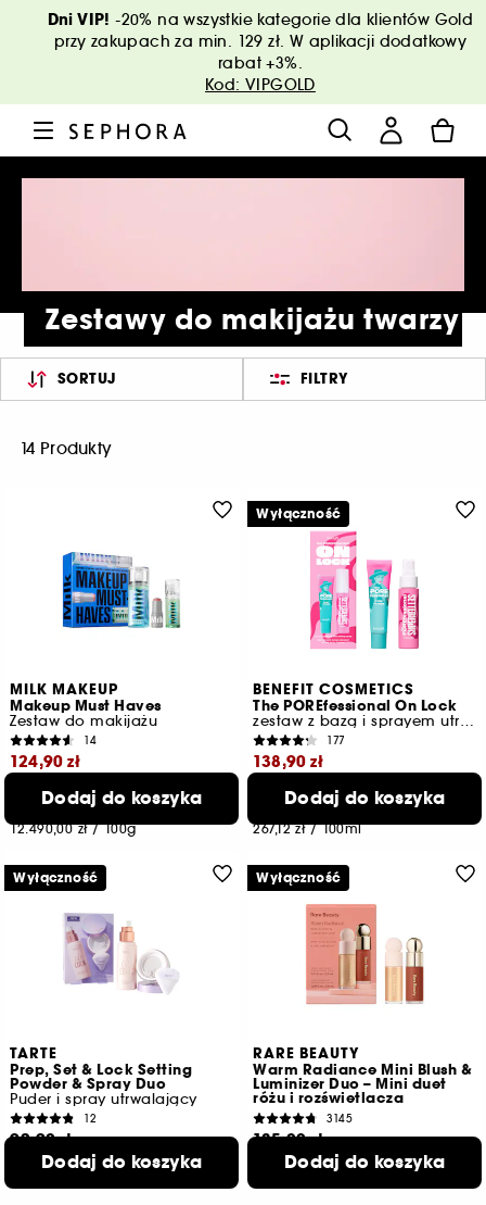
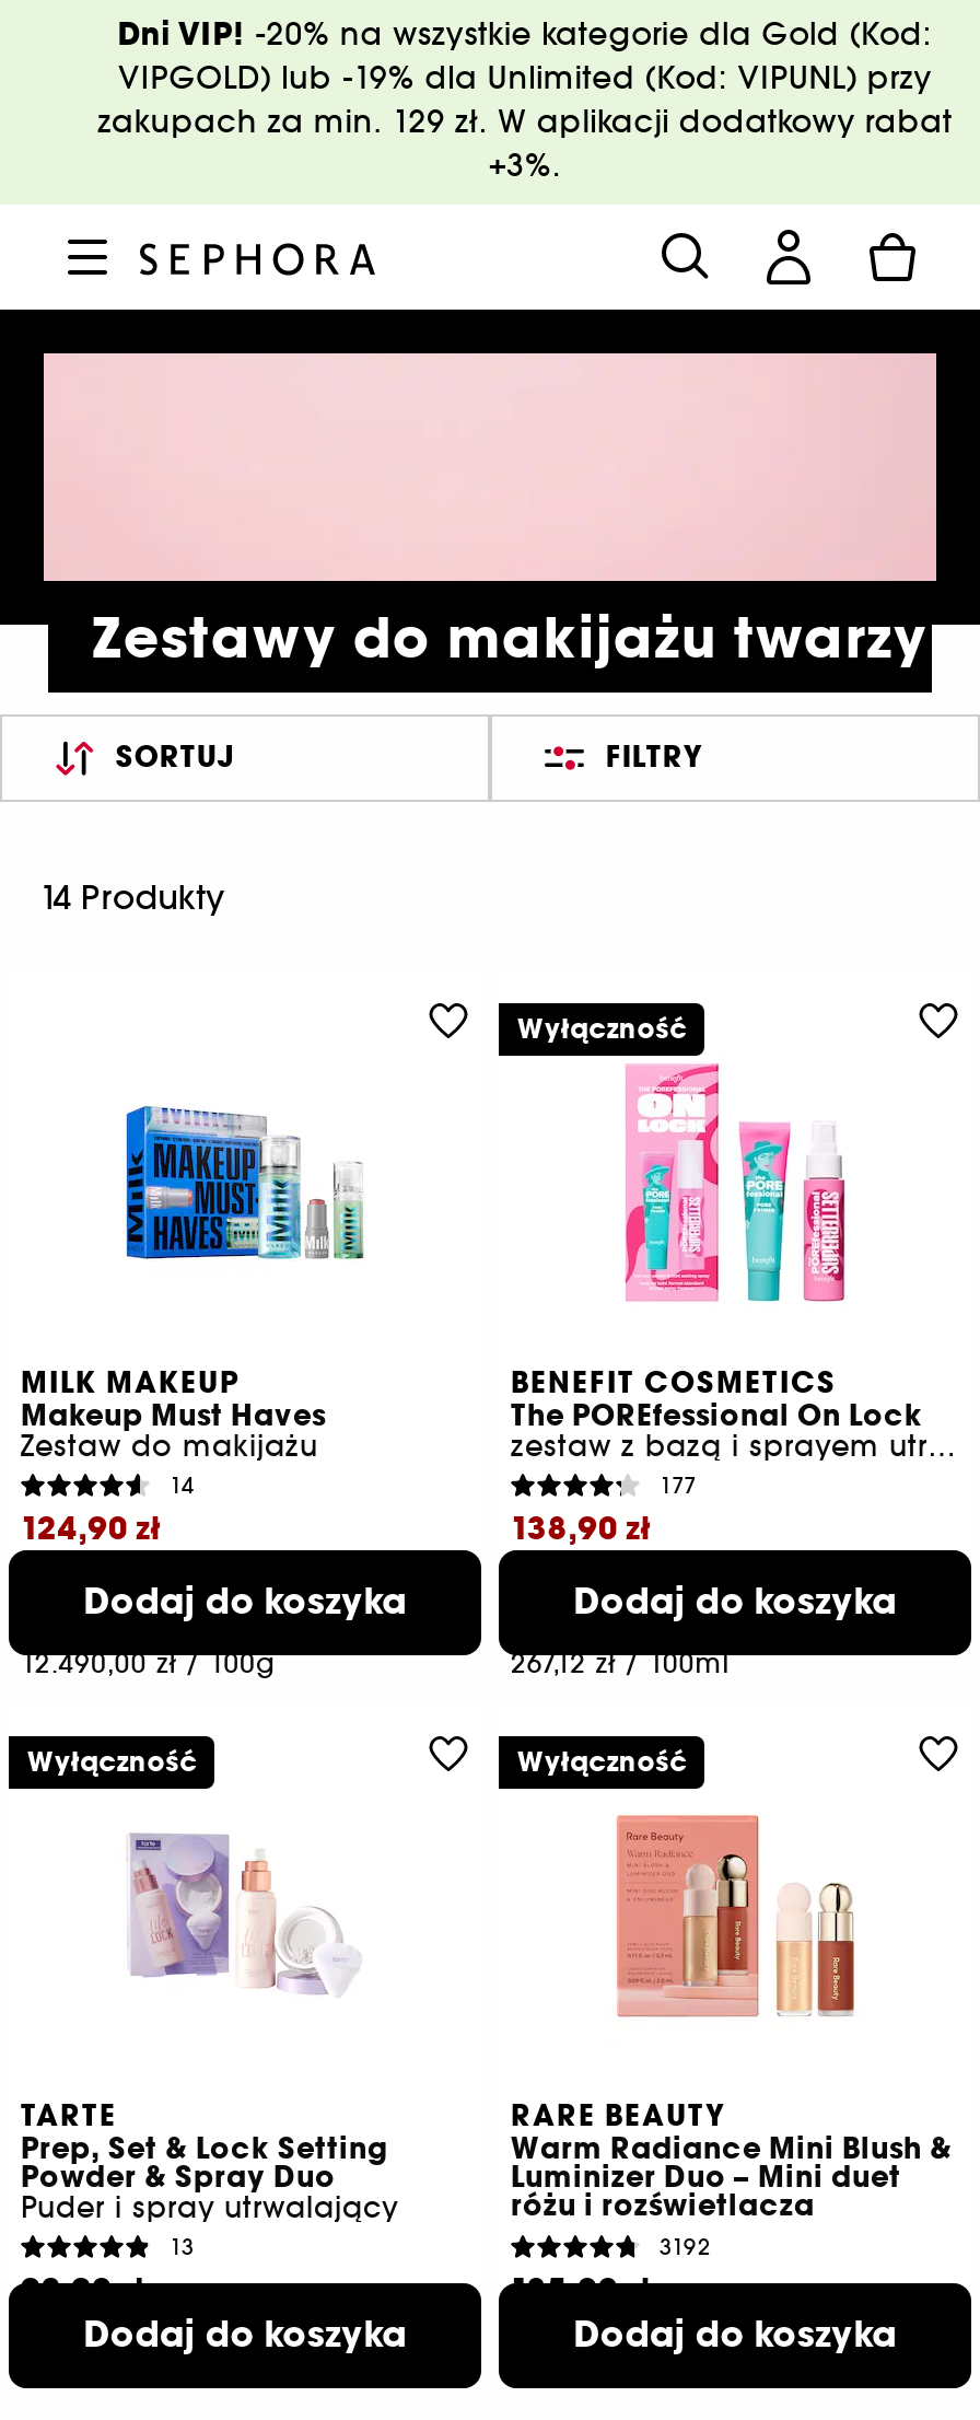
- Dni VIP! -20% na wszystkie kategorie dla klientów Gold
- przy zakupach za min. 129 zł. W aplikacji dodatkowy
- rabat +3%.
- Kod: VIPGOLD
+ Dni VIP! -20% na wszystkie kategorie dla Gold (Kod:
+ VIPGOLD) lub -19% dla Unlimited (Kod: VIPUNL) przy
+ zakupach za min. 129 zł. W aplikacji dodatkowy rabat
+ +3%.

- 12
+ 13

- 3145
+ 3192
